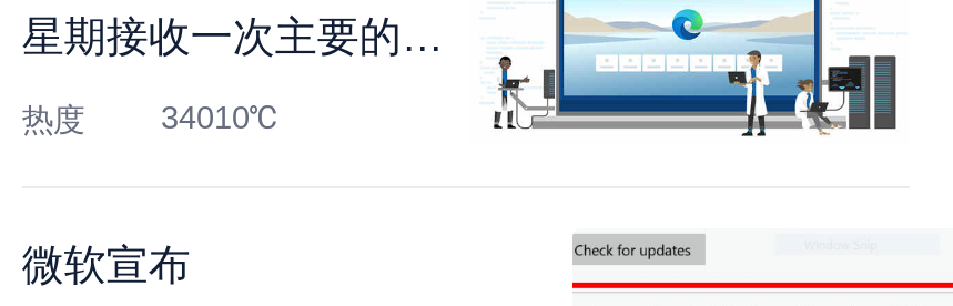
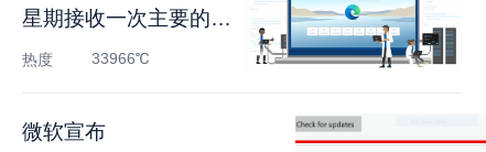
- 34010℃
+ 33966℃
